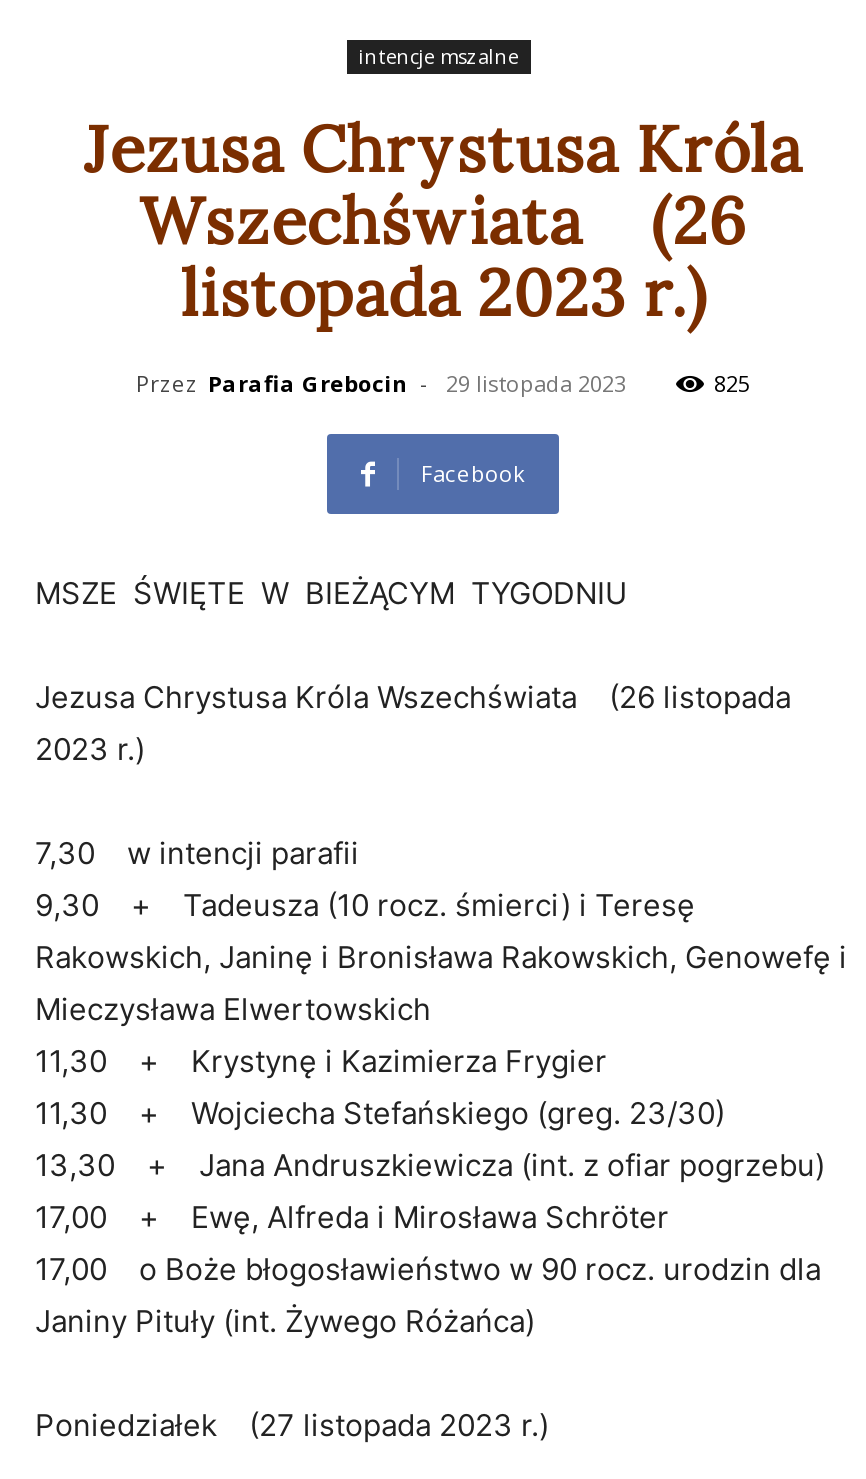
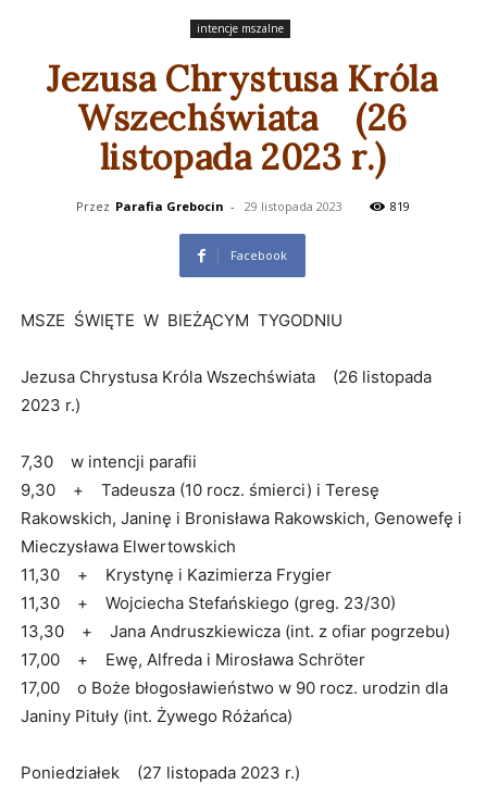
- 825
+ 819
